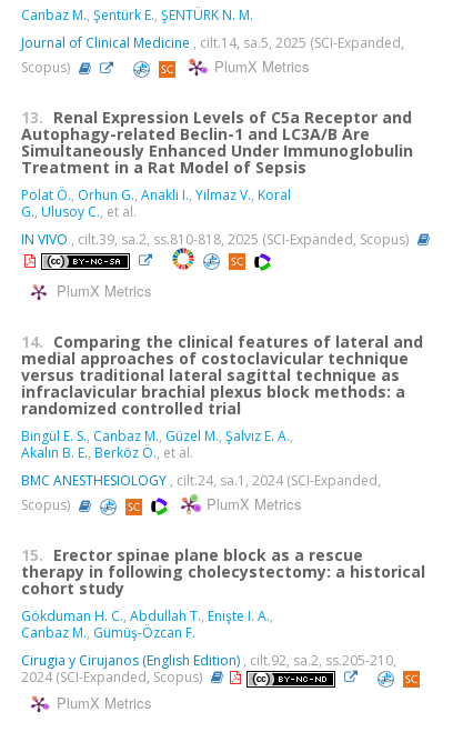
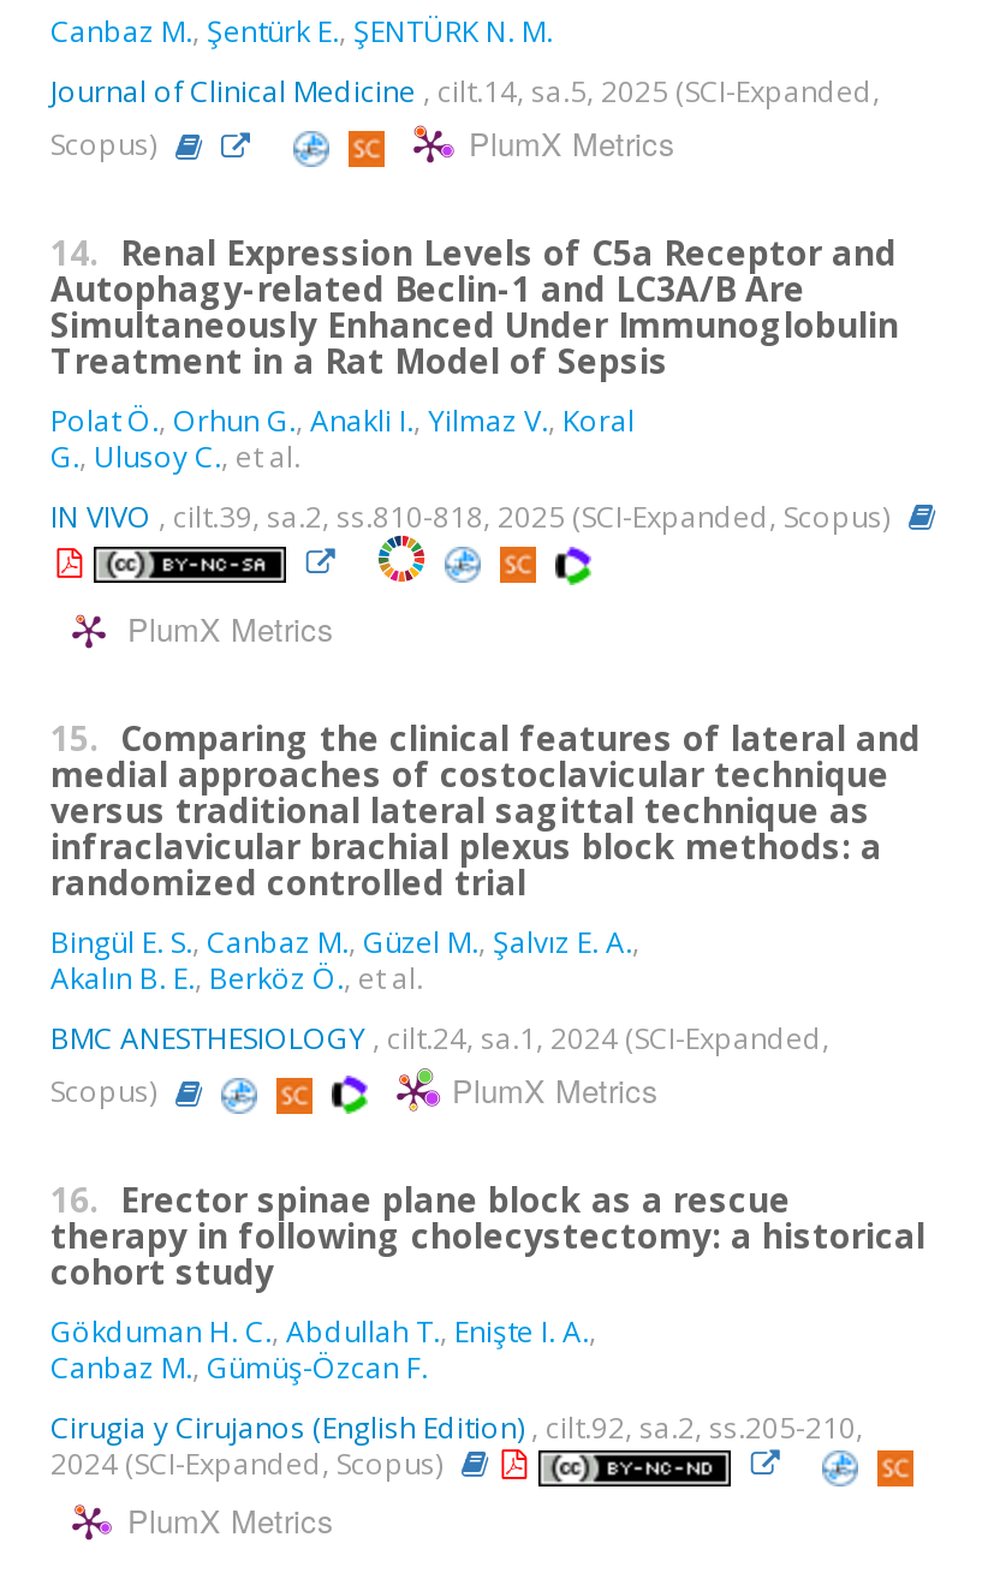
- 13. Renal Expression Levels of C5a Receptor and
+ 14. Renal Expression Levels of C5a Receptor and

- 14. Comparing the clinical features of lateral and
+ 15. Comparing the clinical features of lateral and

- 15. Erector spinae plane block as a rescue
+ 16. Erector spinae plane block as a rescue
